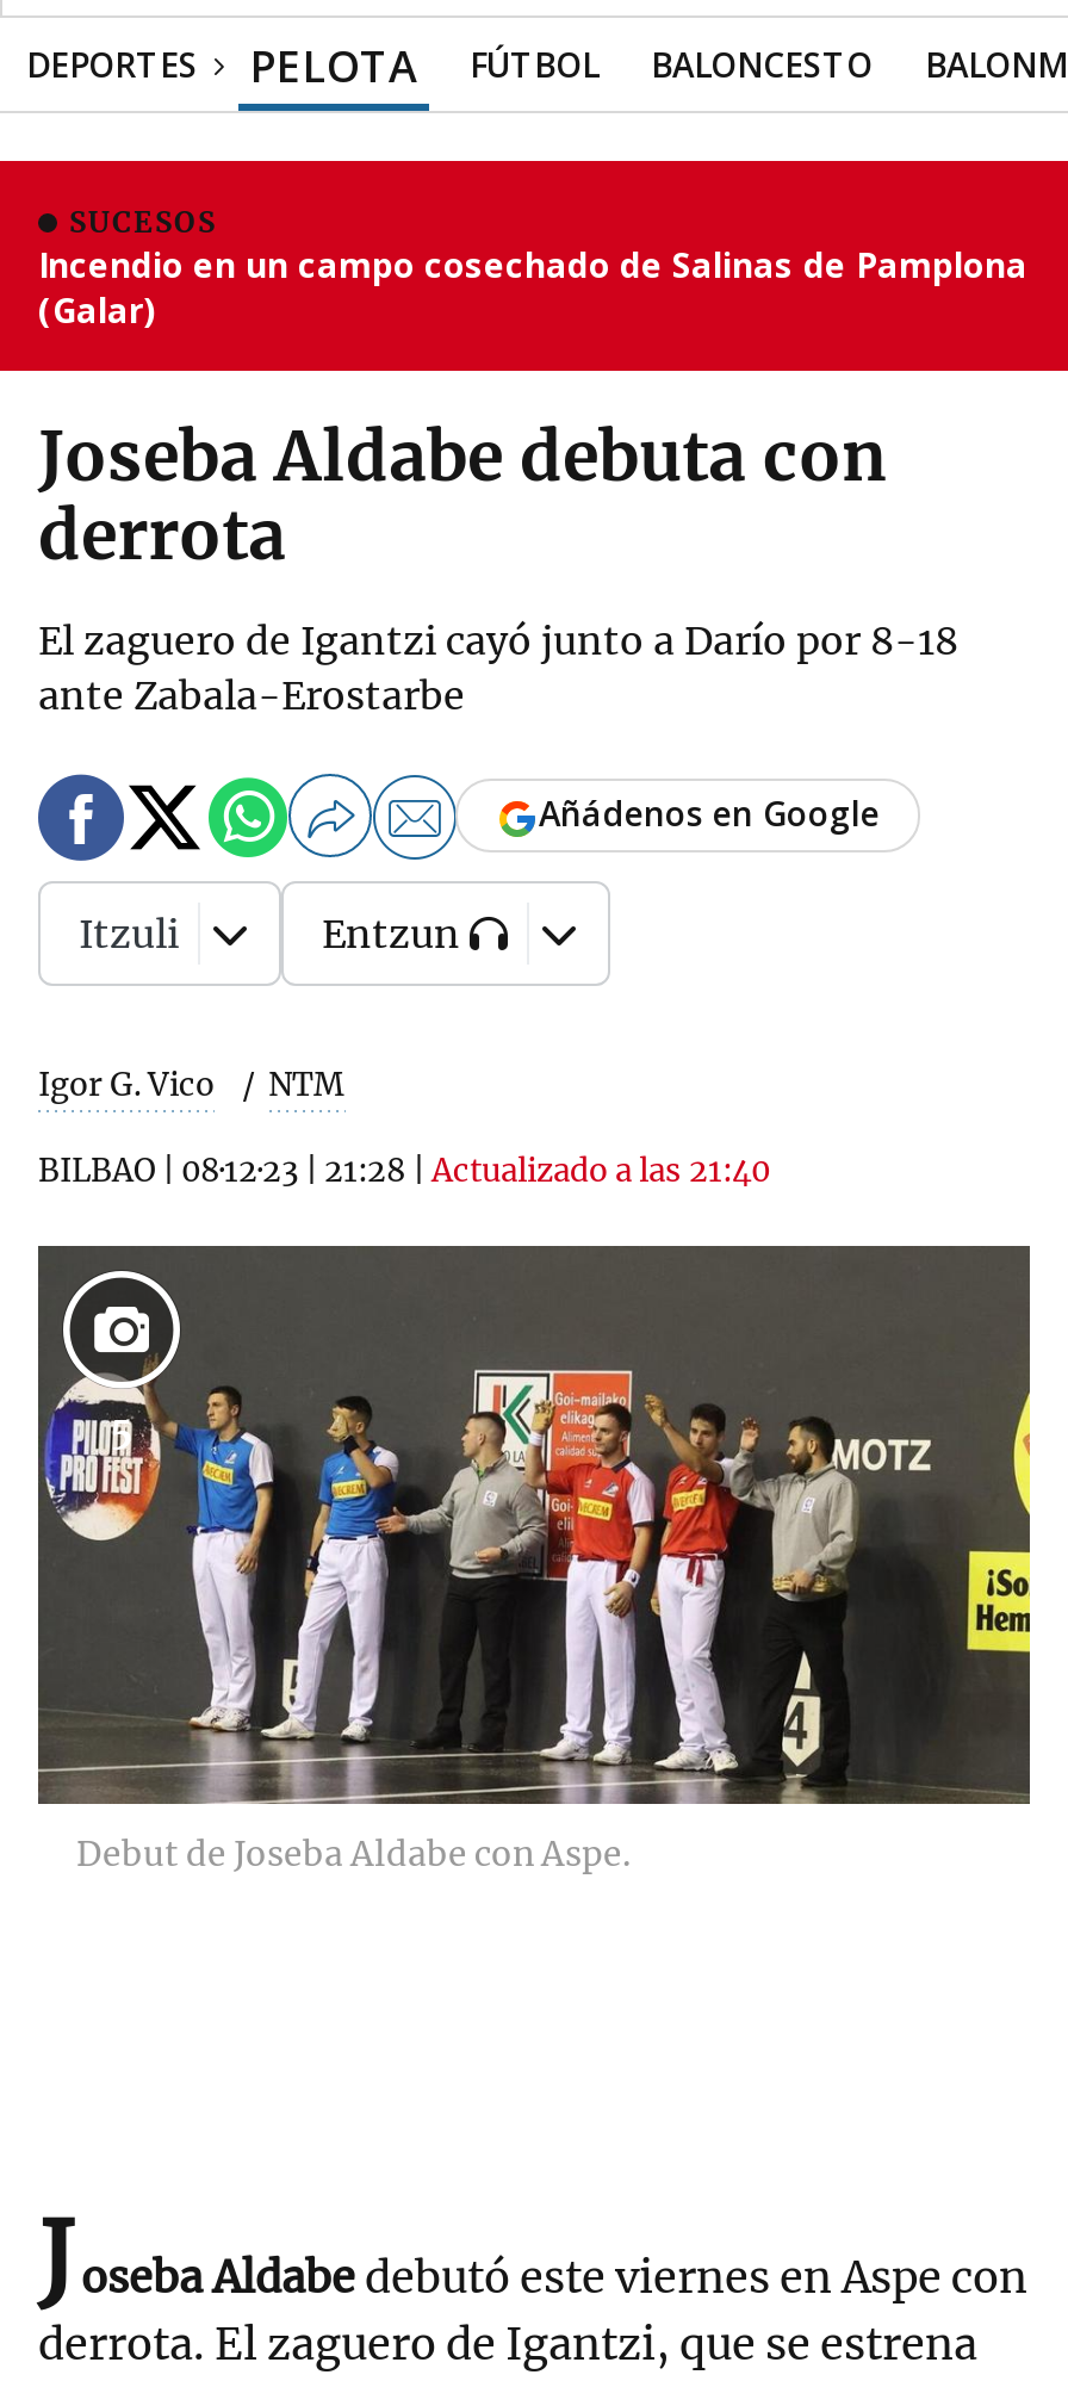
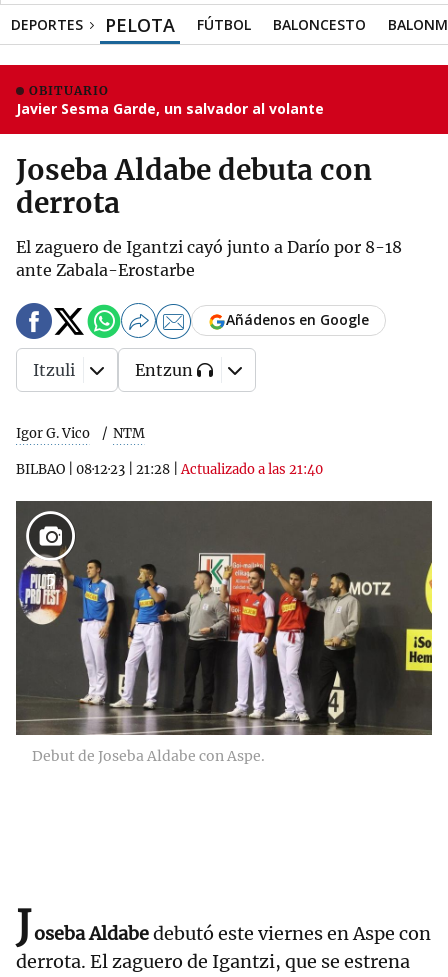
- SUCESOS
- Incendio en un campo cosechado de Salinas de Pamplona
- (Galar)
+ OBITUARIO
+ Javier Sesma Garde, un salvador al volante
